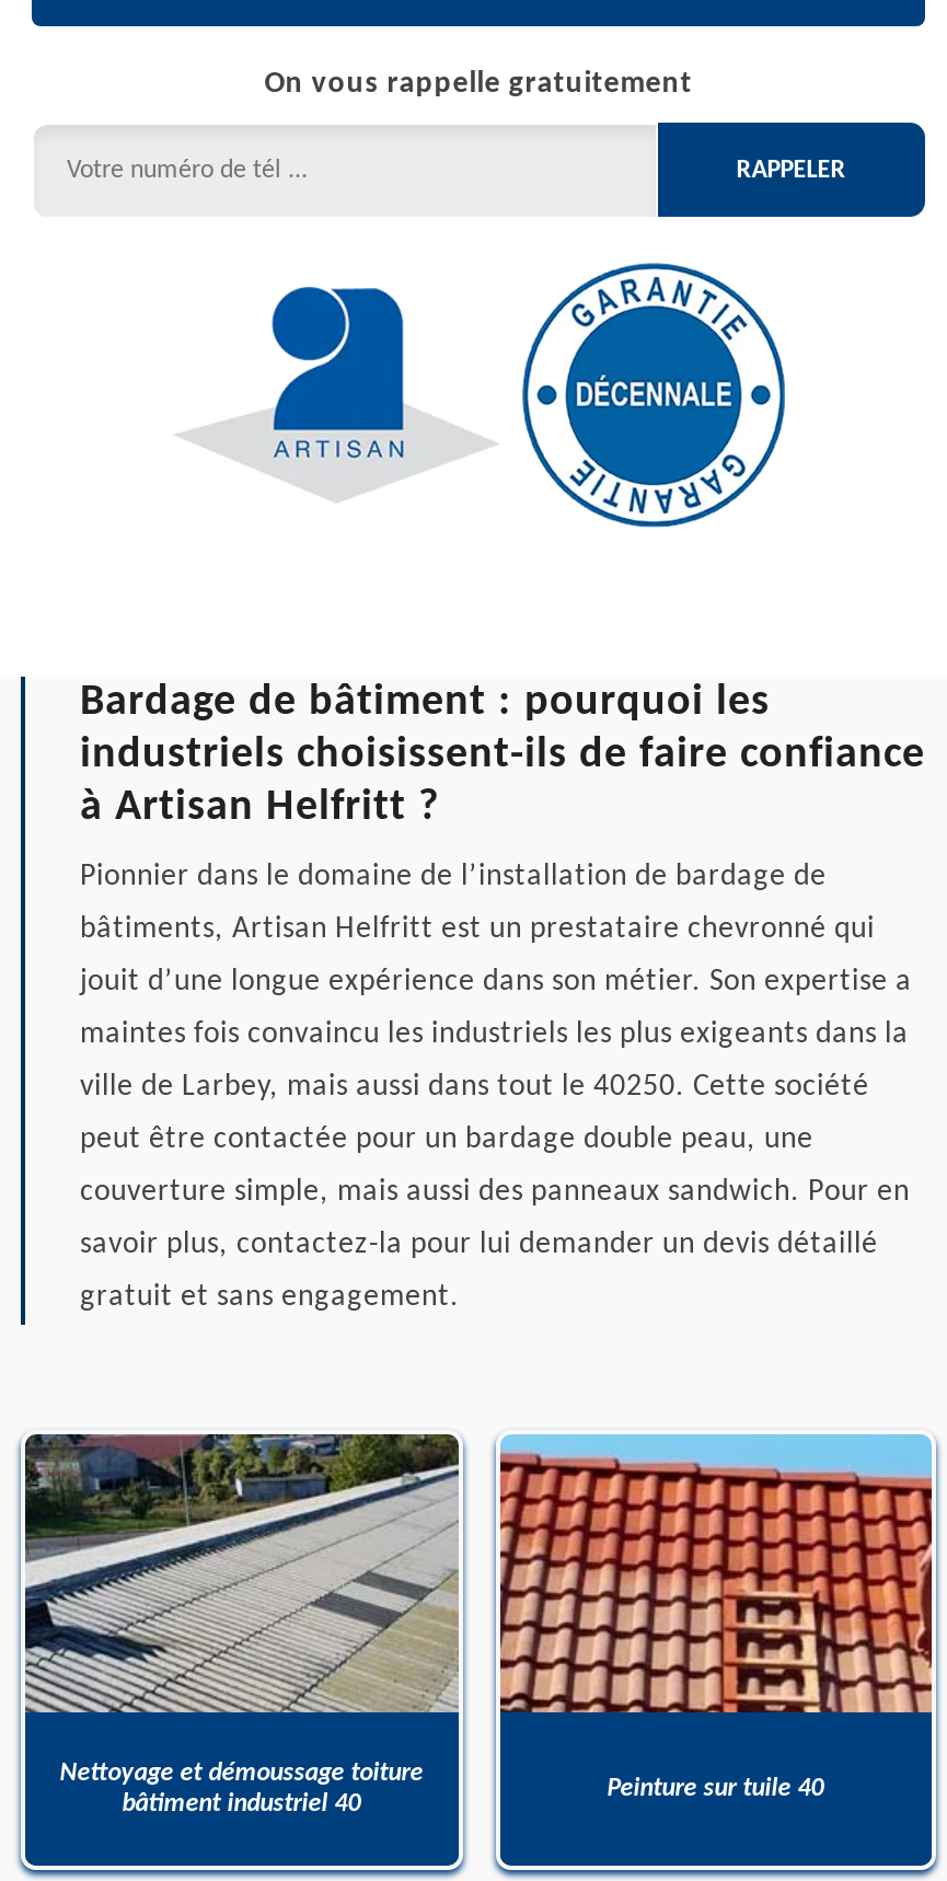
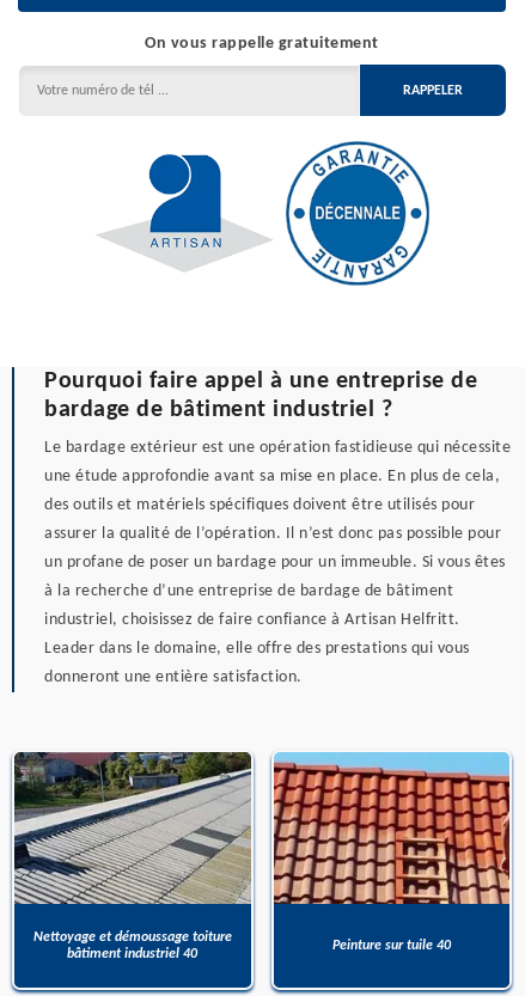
- Bardage de bâtiment : pourquoi les
- industriels choisissent-ils de faire confiance
- à Artisan Helfritt ?
+ Pourquoi faire appel à une entreprise de
+ bardage de bâtiment industriel ?

- Pionnier dans le domaine de l’installation de bardage de
+ Le bardage extérieur est une opération fastidieuse qui nécessite

- bâtiments, Artisan Helfritt est un prestataire chevronné qui
+ une étude approfondie avant sa mise en place. En plus de cela,

- jouit d’une longue expérience dans son métier. Son expertise a
+ des outils et matériels spécifiques doivent être utilisés pour

- maintes fois convaincu les industriels les plus exigeants dans la
+ assurer la qualité de l’opération. Il n’est donc pas possible pour

- ville de Larbey, mais aussi dans tout le 40250. Cette société
+ un profane de poser un bardage pour un immeuble. Si vous êtes

- peut être contactée pour un bardage double peau, une
+ à la recherche d’une entreprise de bardage de bâtiment

- couverture simple, mais aussi des panneaux sandwich. Pour en
+ industriel, choisissez de faire confiance à Artisan Helfritt.

- savoir plus, contactez-la pour lui demander un devis détaillé
+ Leader dans le domaine, elle offre des prestations qui vous

- gratuit et sans engagement.
+ donneront une entière satisfaction.
